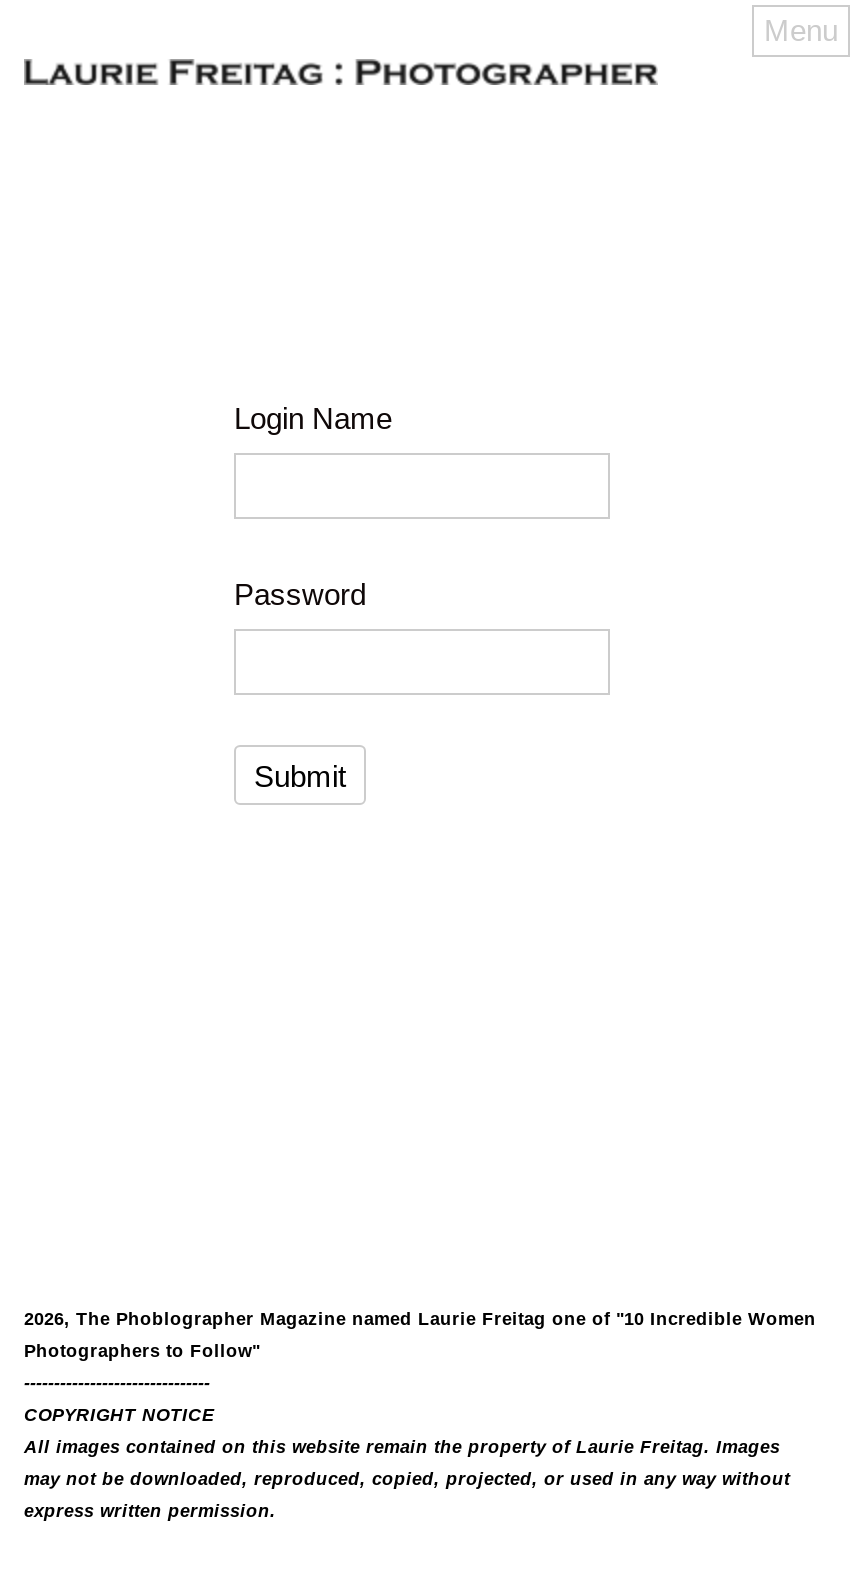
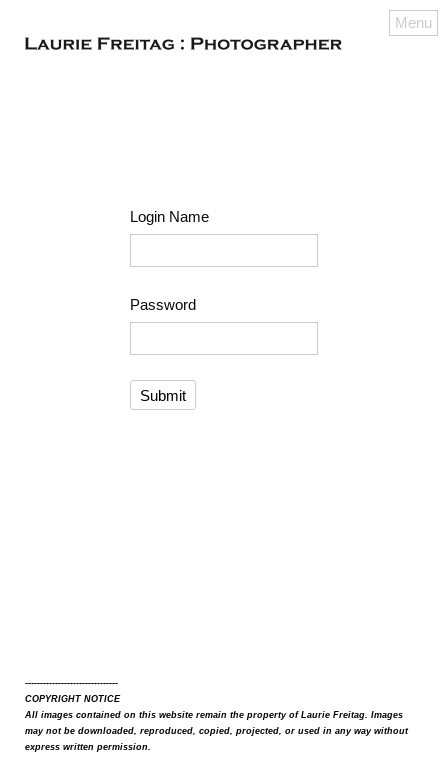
- 2026, The Phoblographer Magazine named Laurie Freitag one of "10 Incredible Women
- Photographers to Follow"
